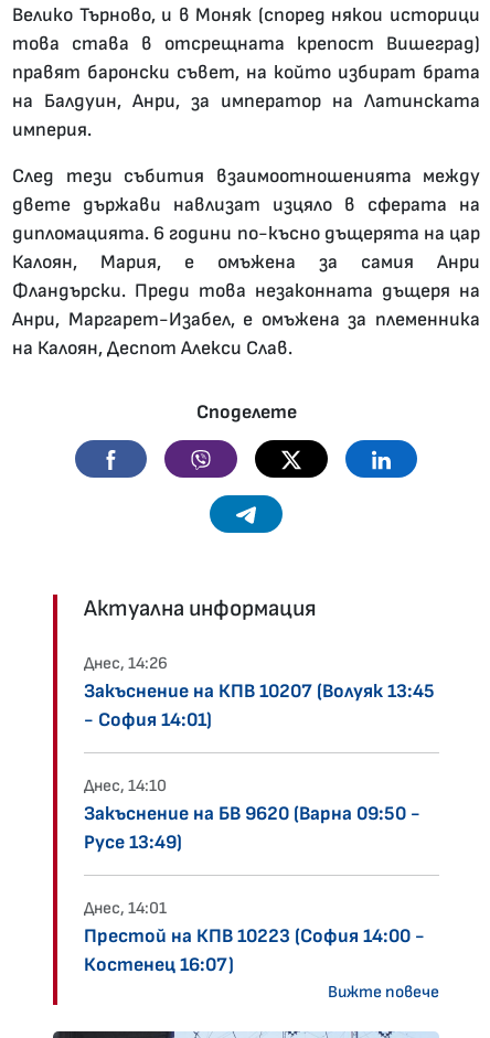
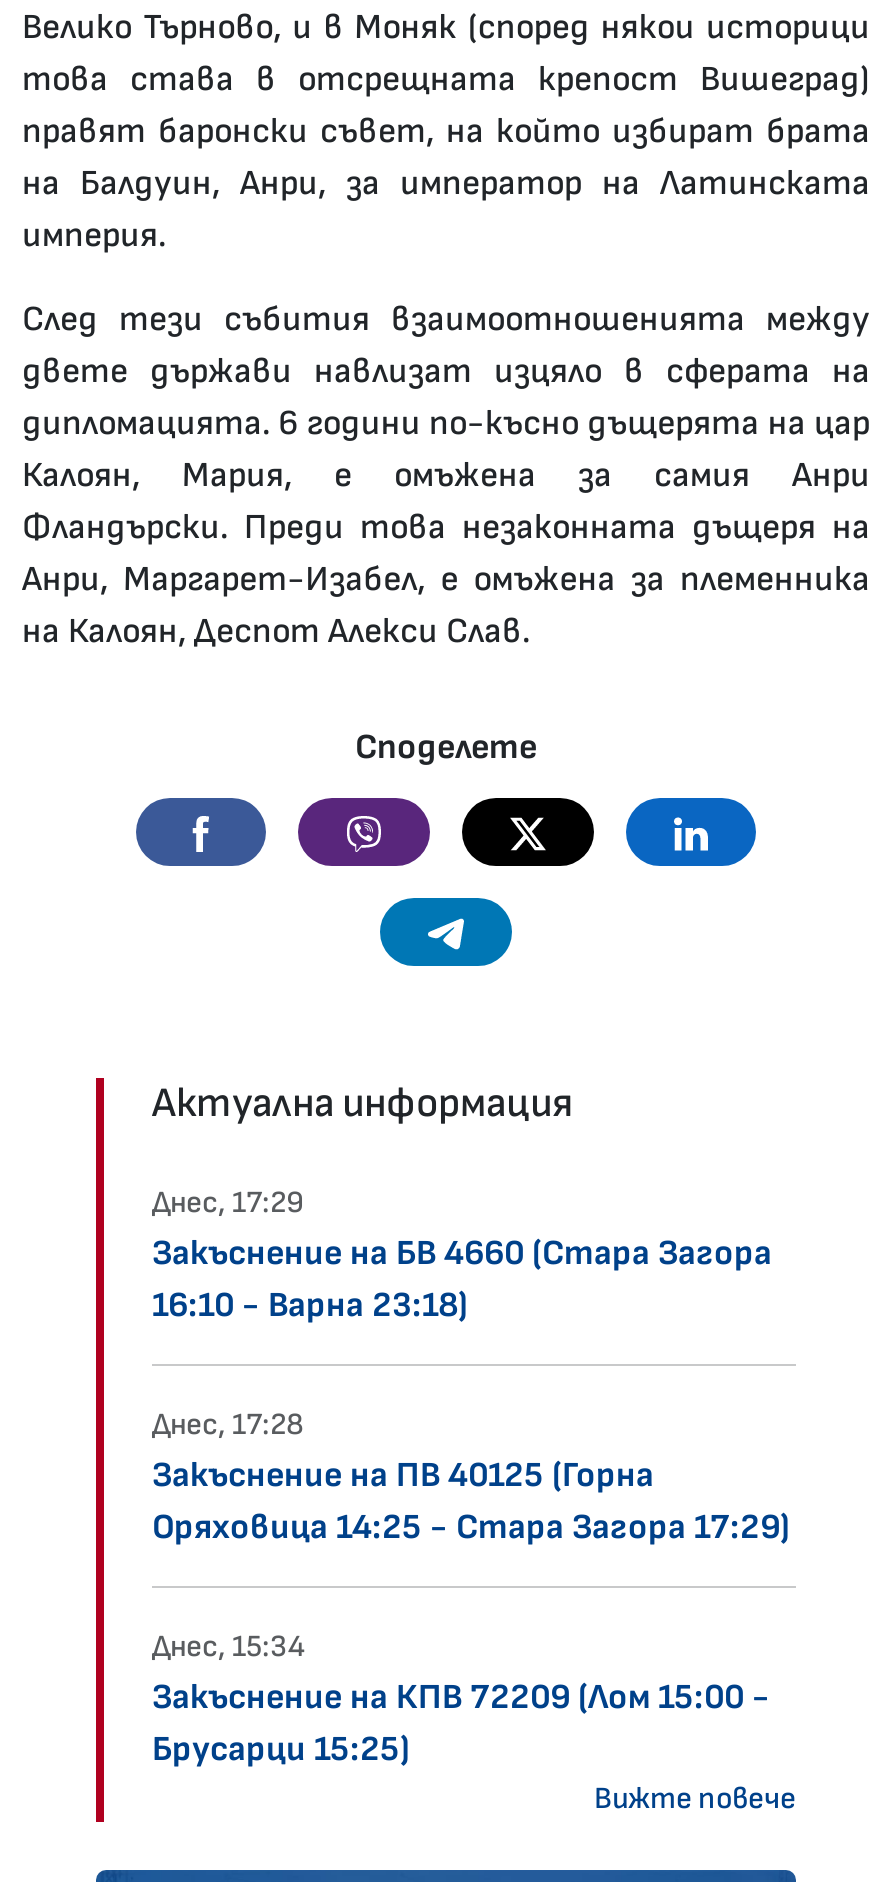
- Днес, 14:26
- Закъснение на КПВ 10207 (Волуяк 13:45
- - София 14:01)
+ Днес, 17:29
+ Закъснение на БВ 4660 (Стара Загора
+ 16:10 - Варна 23:18)

- Днес, 14:10
- Закъснение на БВ 9620 (Варна 09:50 -
- Русе 13:49)
+ Днес, 17:28
+ Закъснение на ПВ 40125 (Горна
+ Оряховица 14:25 - Стара Загора 17:29)

- Днес, 14:01
- Престой на КПВ 10223 (София 14:00 -
- Костенец 16:07)
+ Днес, 15:34
+ Закъснение на КПВ 72209 (Лом 15:00 -
+ Брусарци 15:25)
